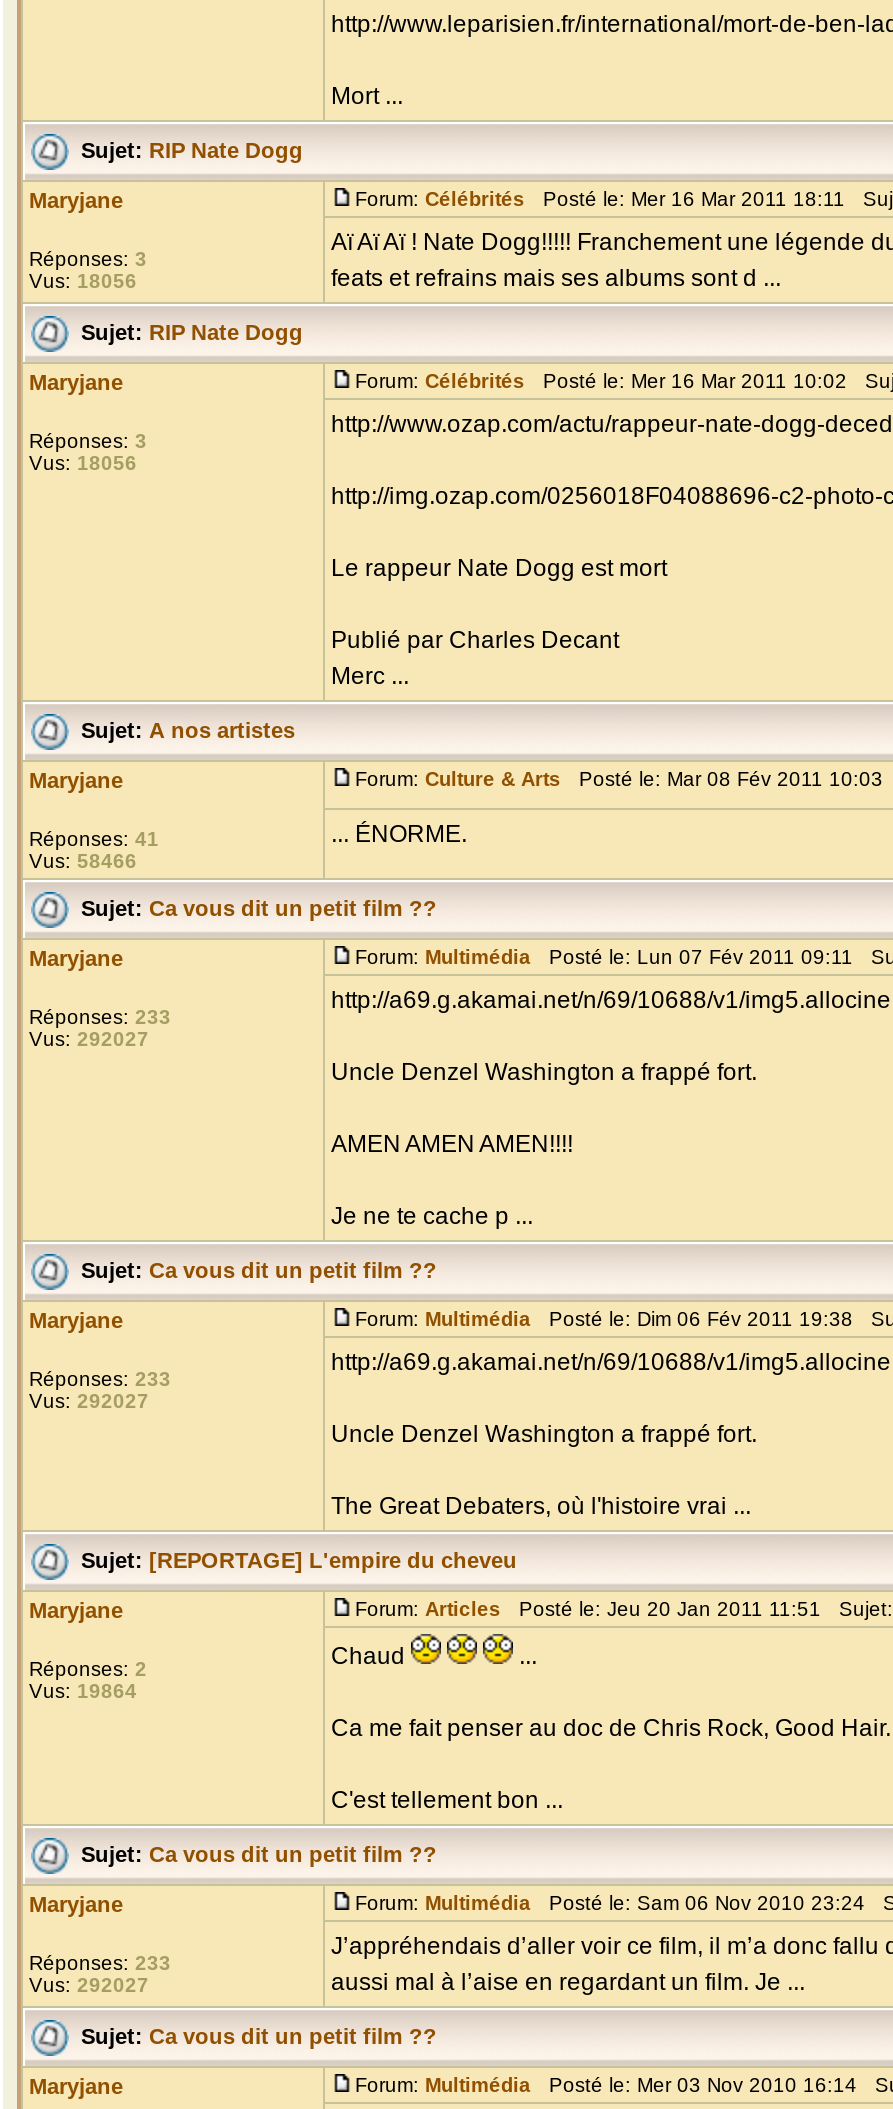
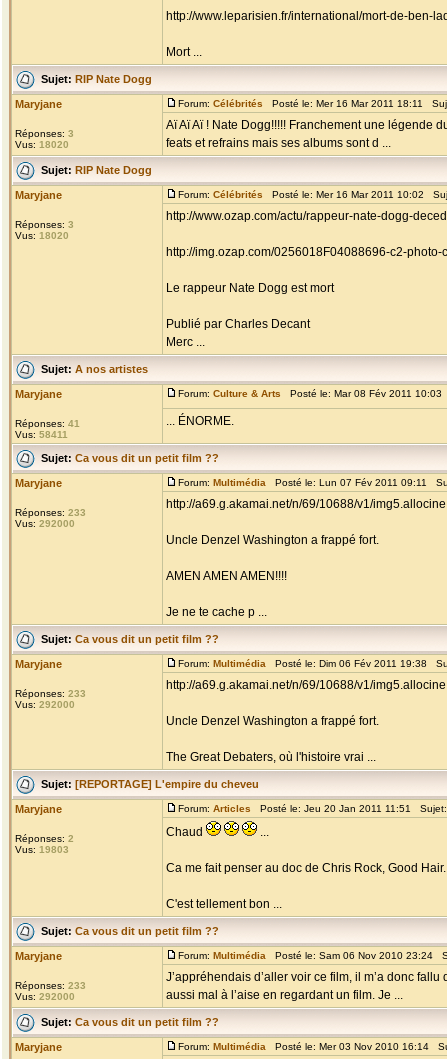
- Vus: 18056
+ Vus: 18020

- Vus: 18056
+ Vus: 18020

- Vus: 58466
+ Vus: 58411

- Vus: 292027
+ Vus: 292000

- Vus: 292027
+ Vus: 292000

- Vus: 19864
+ Vus: 19803

- Vus: 292027
+ Vus: 292000
